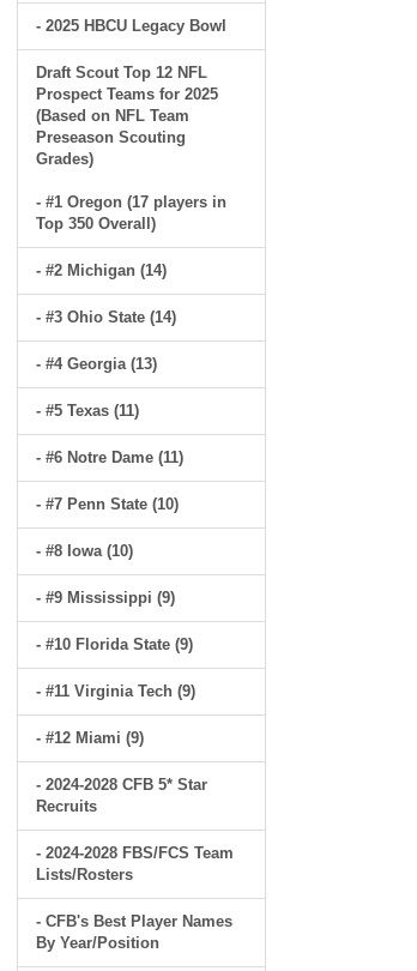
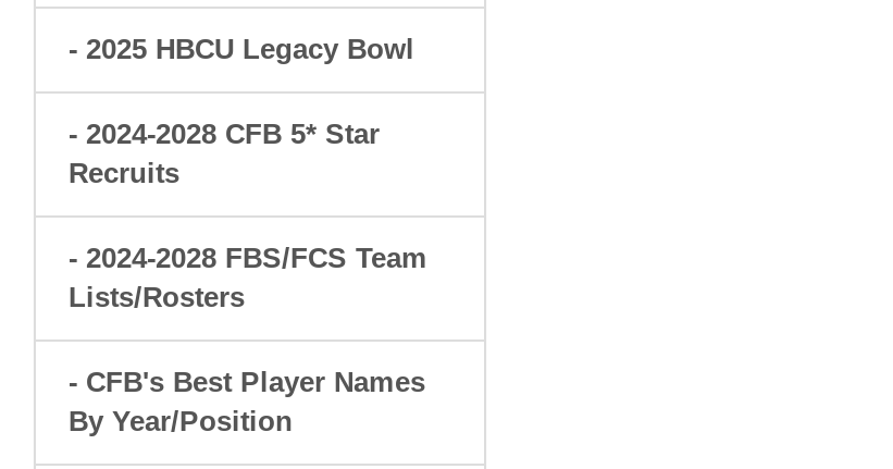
- Draft Scout Top 12 NFL
- Prospect Teams for 2025
- (Based on NFL Team
- Preseason Scouting
- Grades)
- - #1 Oregon (17 players in
- Top 350 Overall)
- - #2 Michigan (14)
- - #3 Ohio State (14)
- - #4 Georgia (13)
- - #5 Texas (11)
- - #6 Notre Dame (11)
- - #7 Penn State (10)
- - #8 Iowa (10)
- - #9 Mississippi (9)
- - #10 Florida State (9)
- - #11 Virginia Tech (9)
- - #12 Miami (9)
